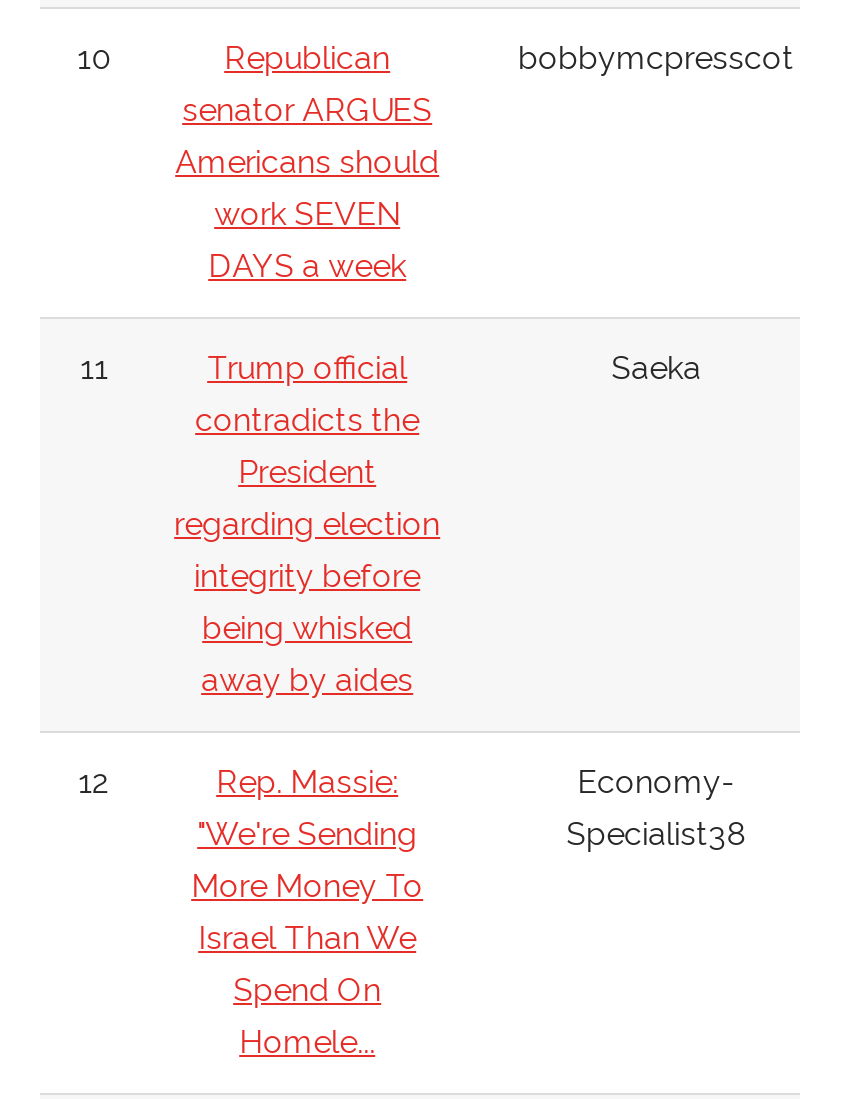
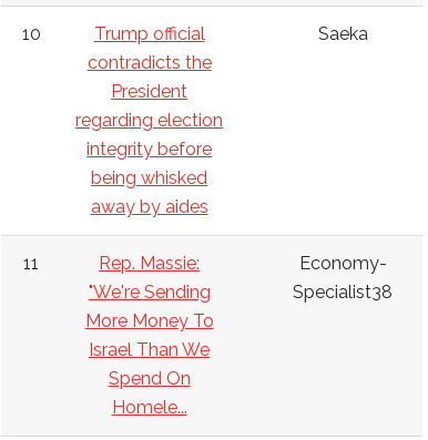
- Republican
- senator ARGUES
- Americans should
- work SEVEN
- DAYS a week

- bobbymcpresscot

- 11

- 12
+ 11
